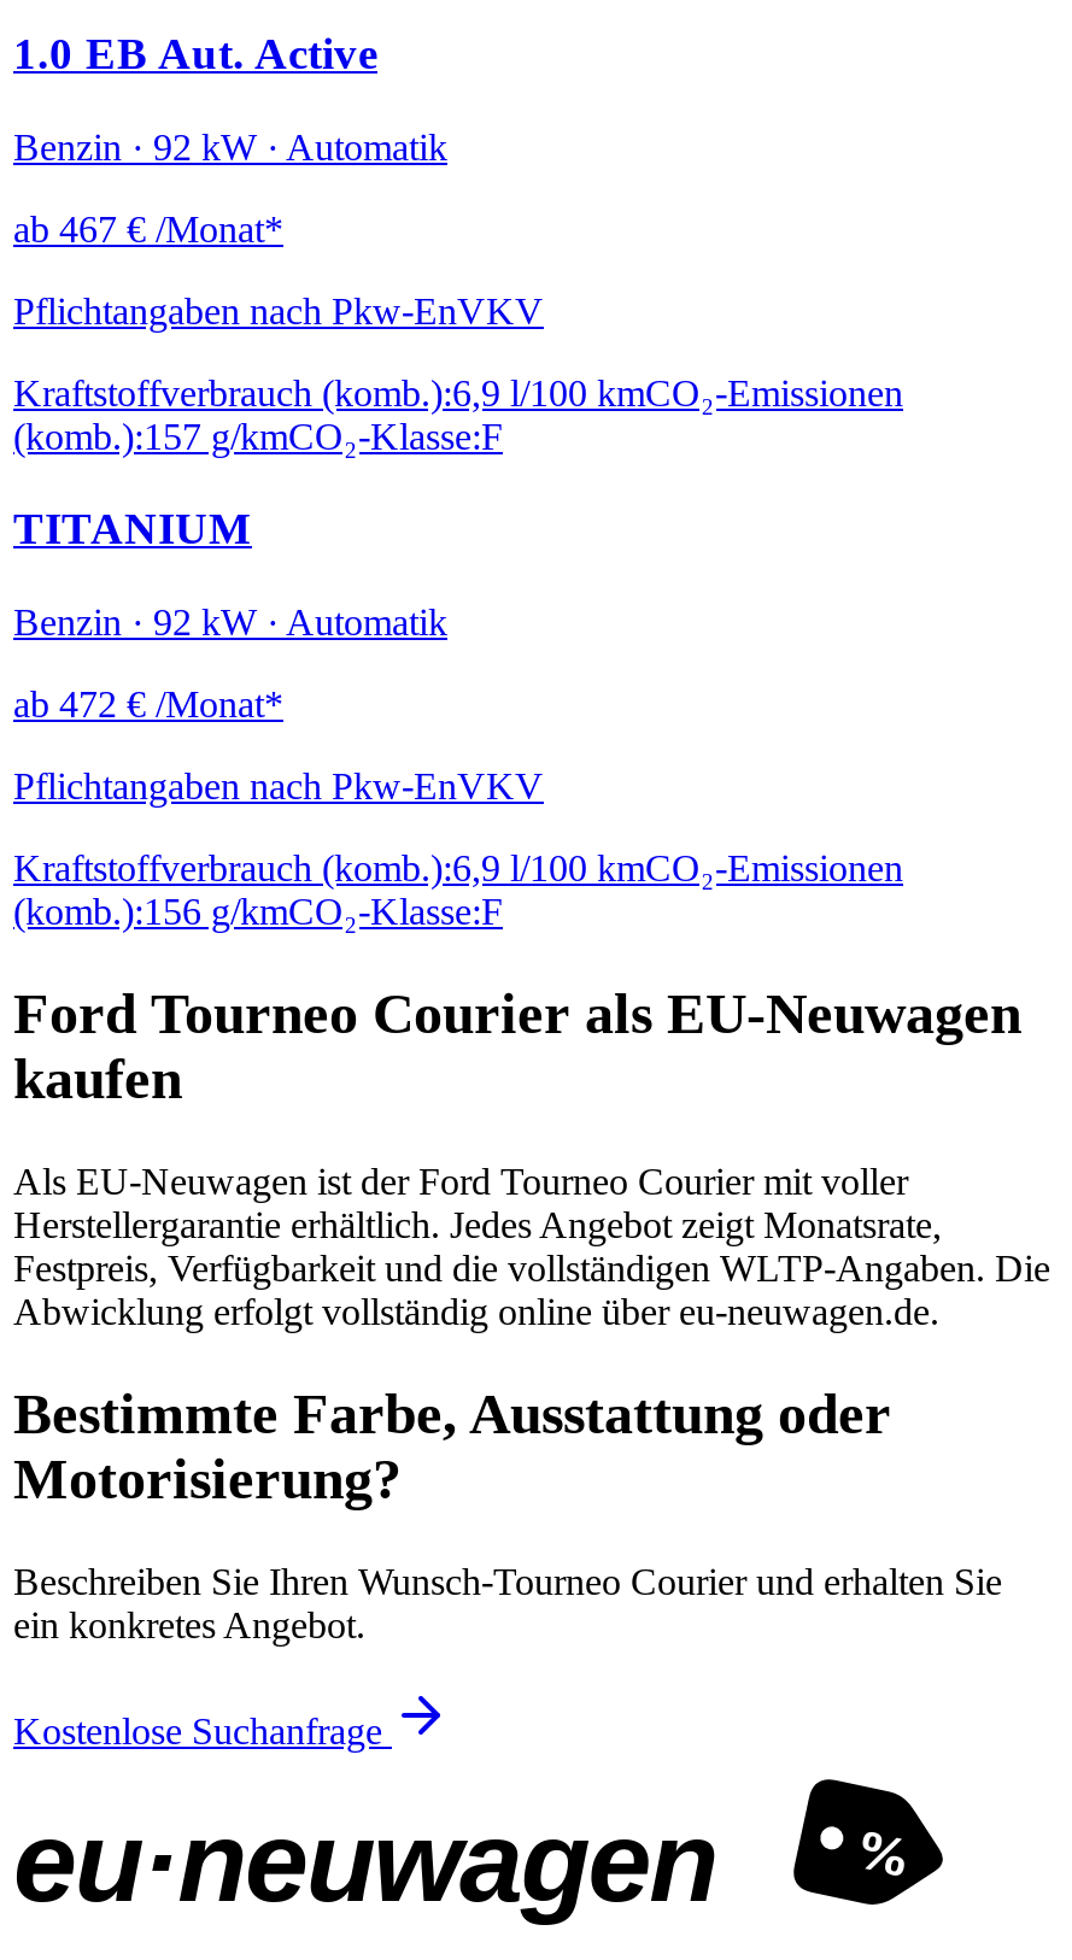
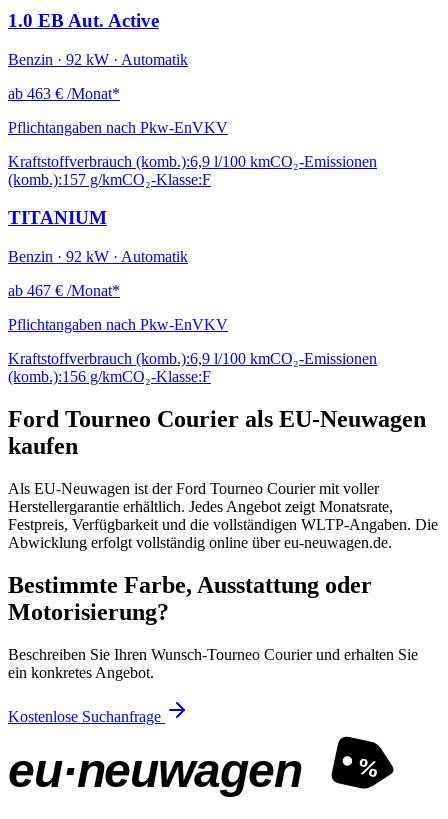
- ab 467 €/Monat*
+ ab 463 €/Monat*

- ab 472 €/Monat*
+ ab 467 €/Monat*
